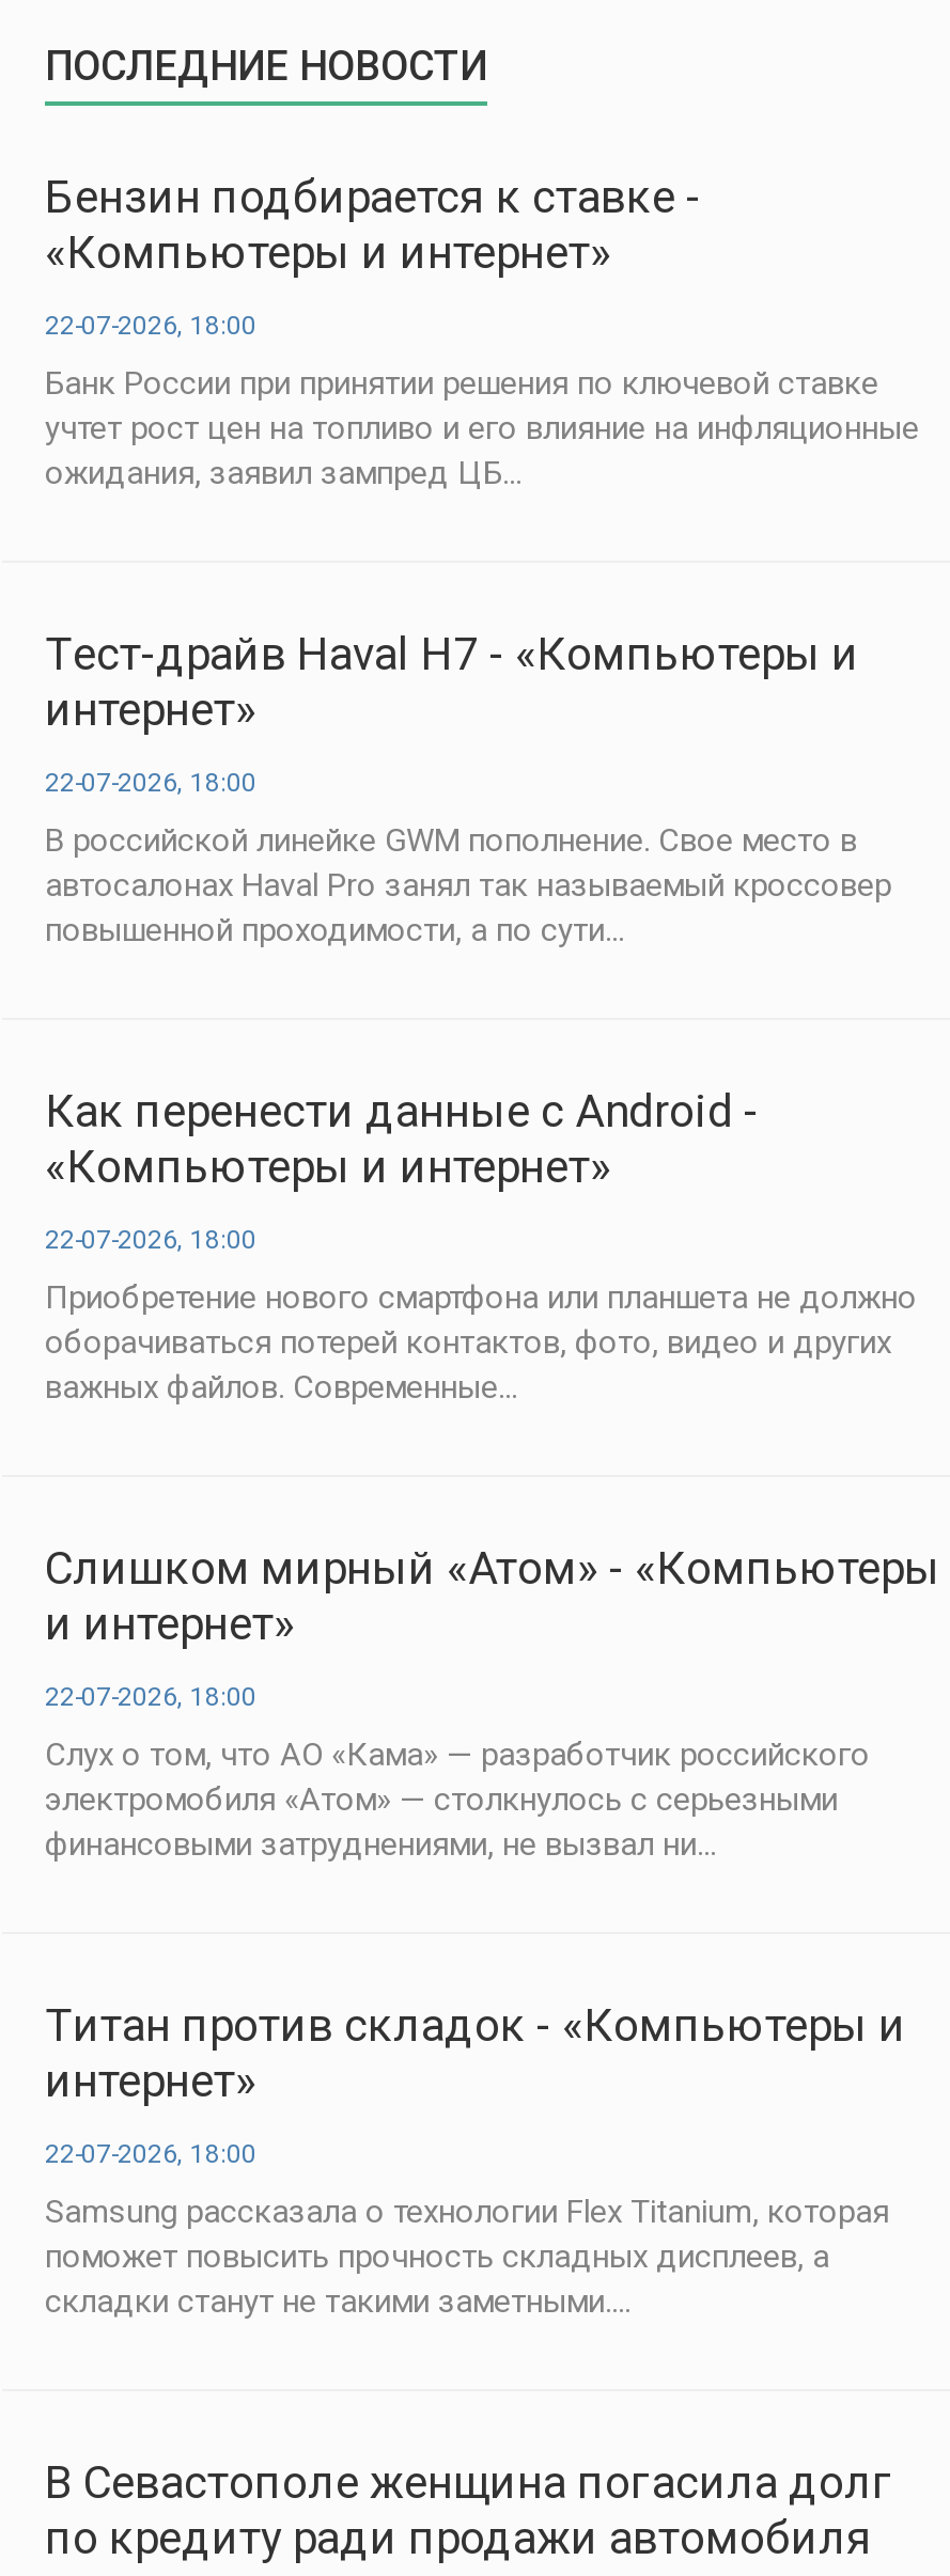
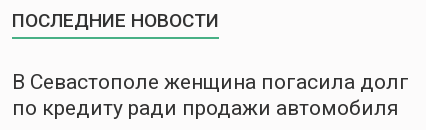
- Бензин подбирается к ставке -
- «Компьютеры и интернет»
- 22-07-2026, 18:00
- Банк России при принятии решения по ключевой ставке
- учтет рост цен на топливо и его влияние на инфляционные
- ожидания, заявил зампред ЦБ...

- Тест-драйв Haval H7 - «Компьютеры и
- интернет»
- 22-07-2026, 18:00
- В российской линейке GWM пополнение. Свое место в
- автосалонах Haval Pro занял так называемый кроссовер
- повышенной проходимости, а по сути...

- Как перенести данные с Android -
- «Компьютеры и интернет»
- 22-07-2026, 18:00
- Приобретение нового смартфона или планшета не должно
- оборачиваться потерей контактов, фото, видео и других
- важных файлов. Современные...

- Слишком мирный «Атом» - «Компьютеры
- и интернет»
- 22-07-2026, 18:00
- Слух о том, что АО «Кама» — разработчик российского
- электромобиля «Атом» — столкнулось с серьезными
- финансовыми затруднениями, не вызвал ни...

- Титан против складок - «Компьютеры и
- интернет»
- 22-07-2026, 18:00
- Samsung рассказала о технологии Flex Titanium, которая
- поможет повысить прочность складных дисплеев, а
- складки станут не такими заметными....
